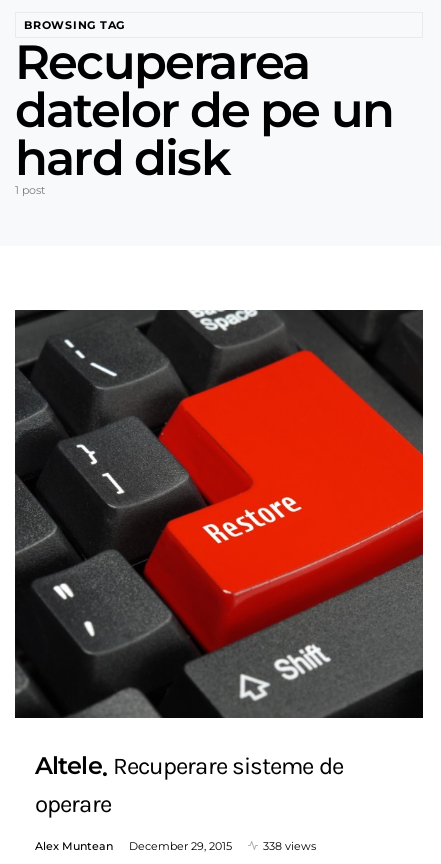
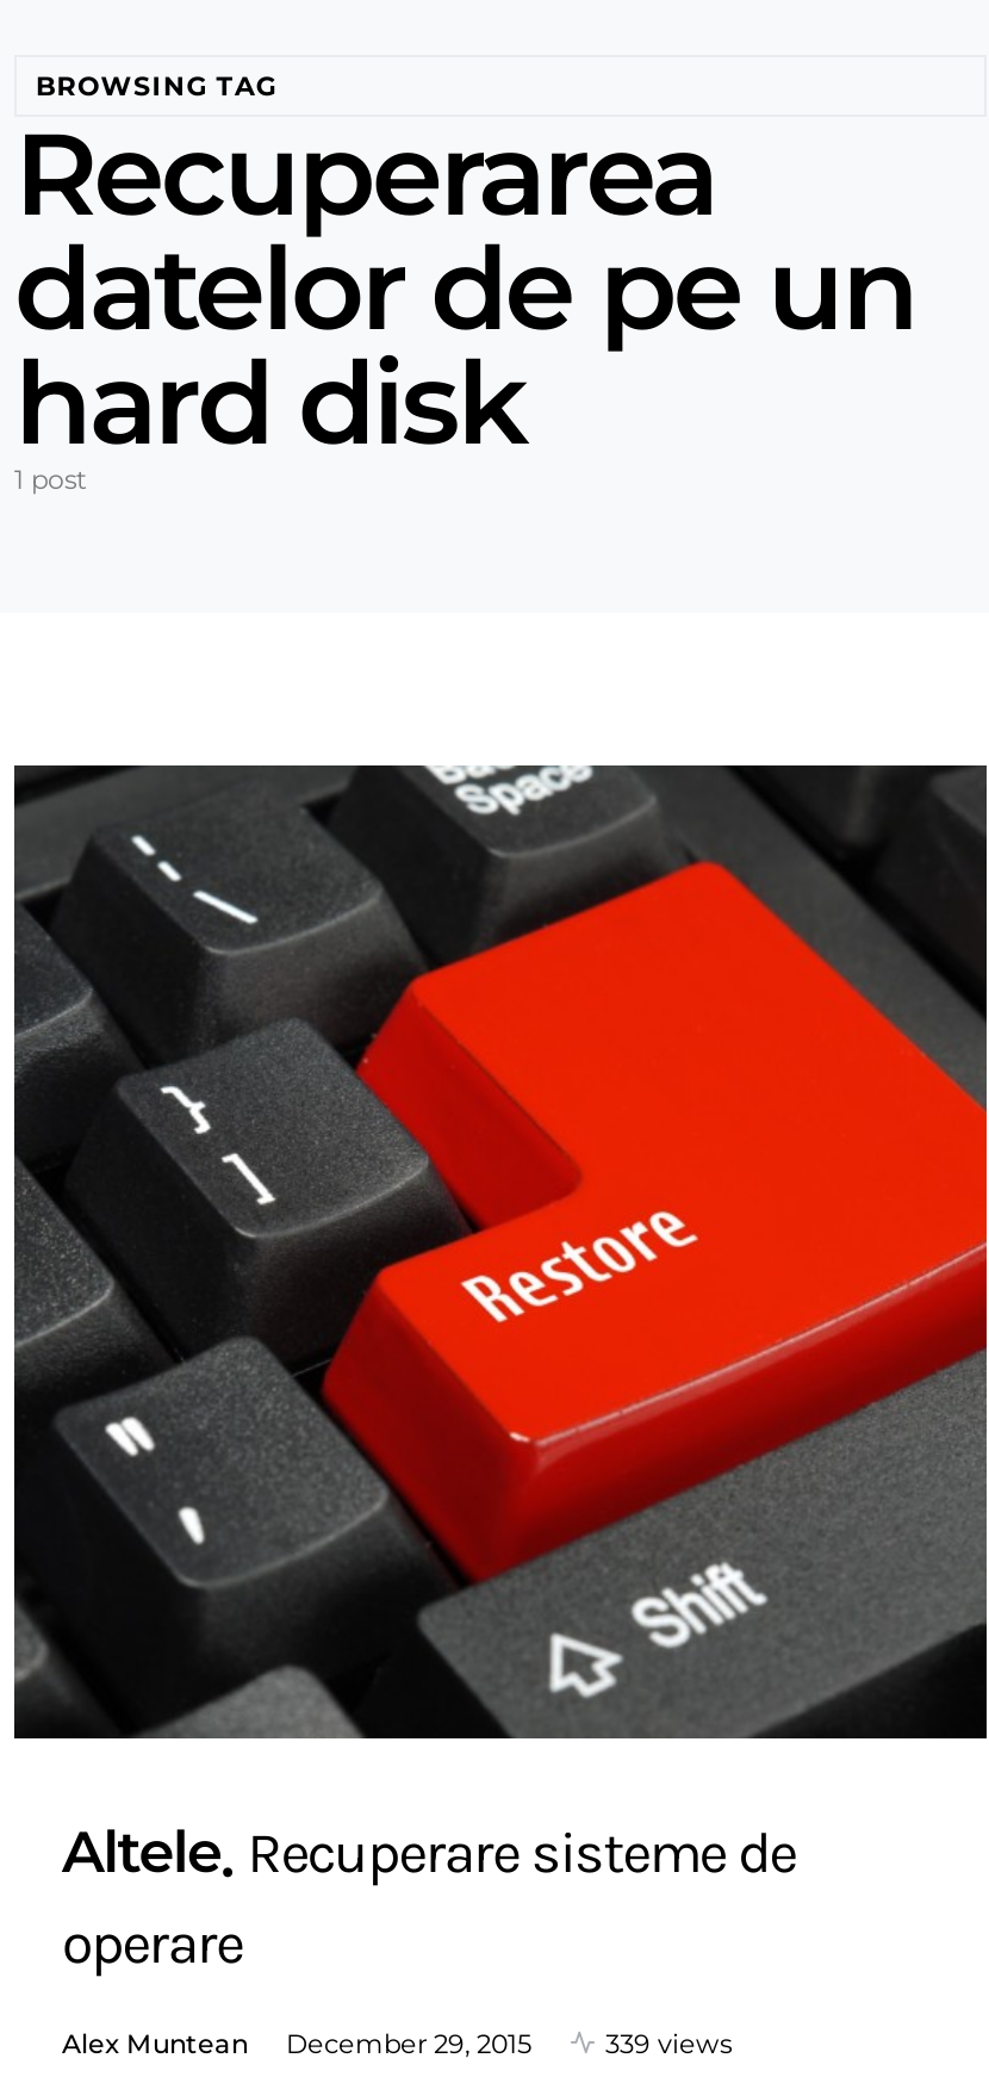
- 338 views
+ 339 views
